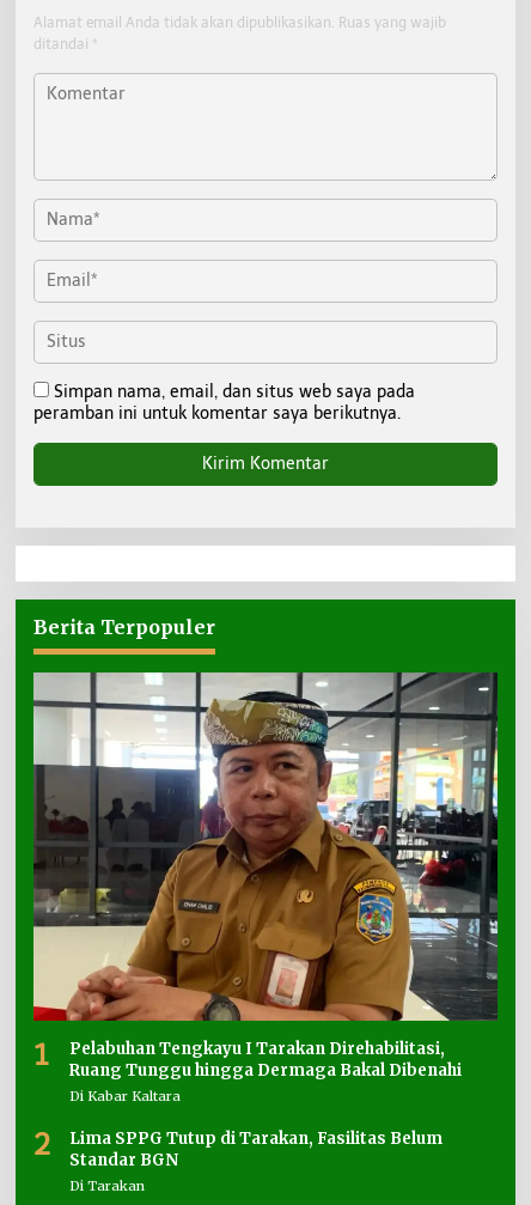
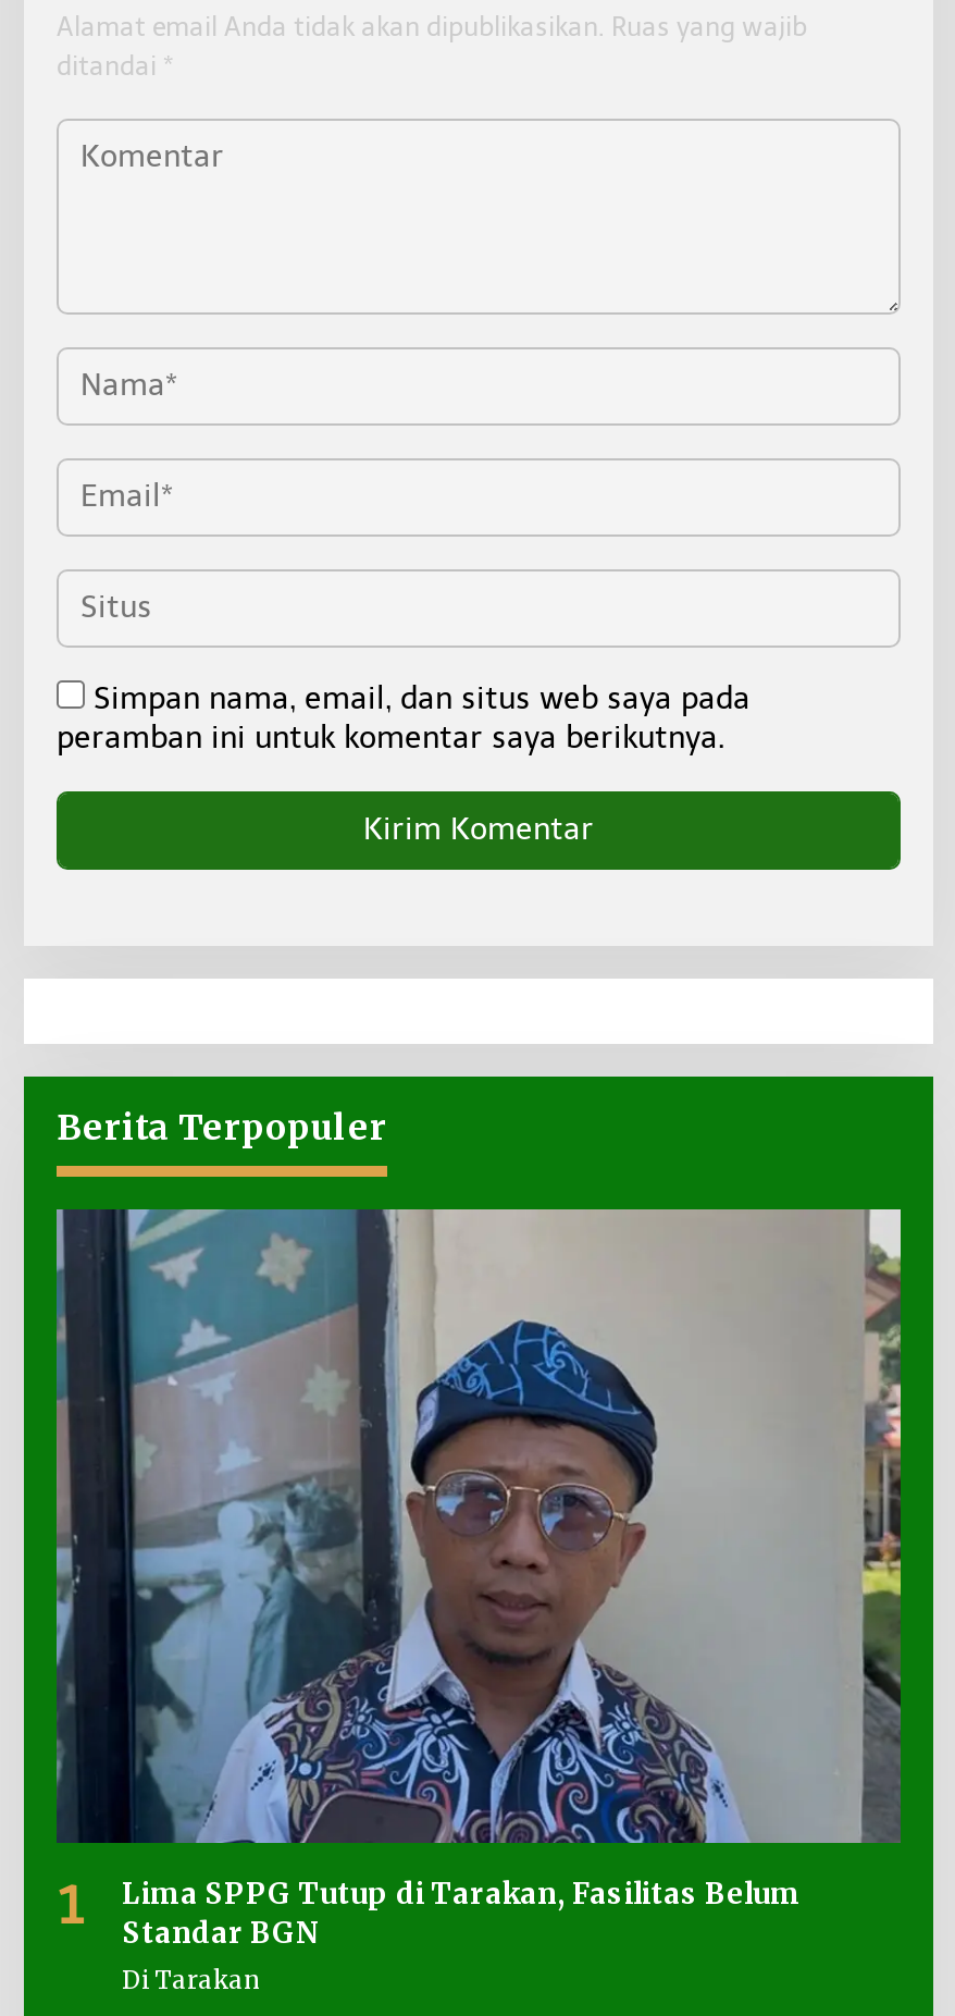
- [image]
+ [image]

- Pelabuhan Tengkayu I Tarakan Direhabilitasi,
- Ruang Tunggu hingga Dermaga Bakal Dibenahi
- Di Kabar Kaltara
- 2
